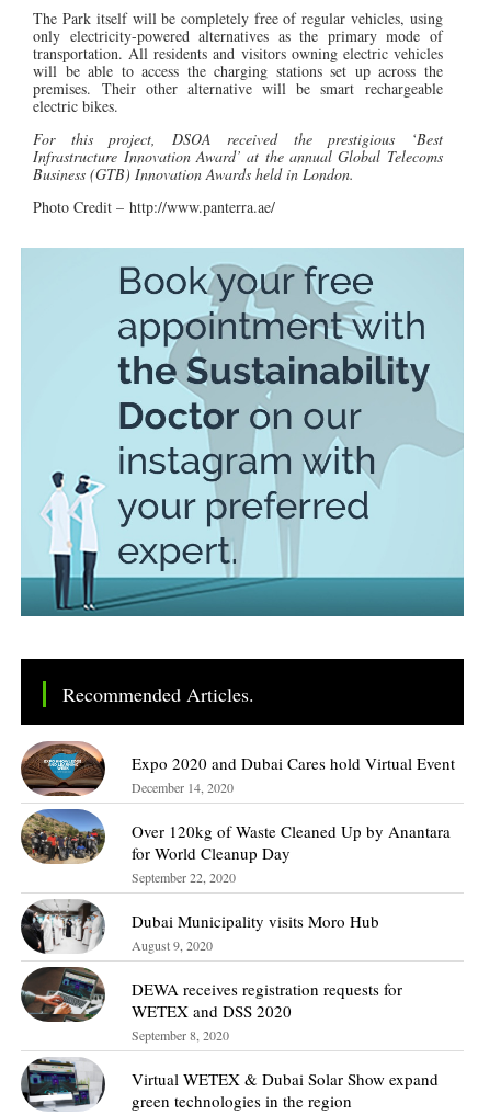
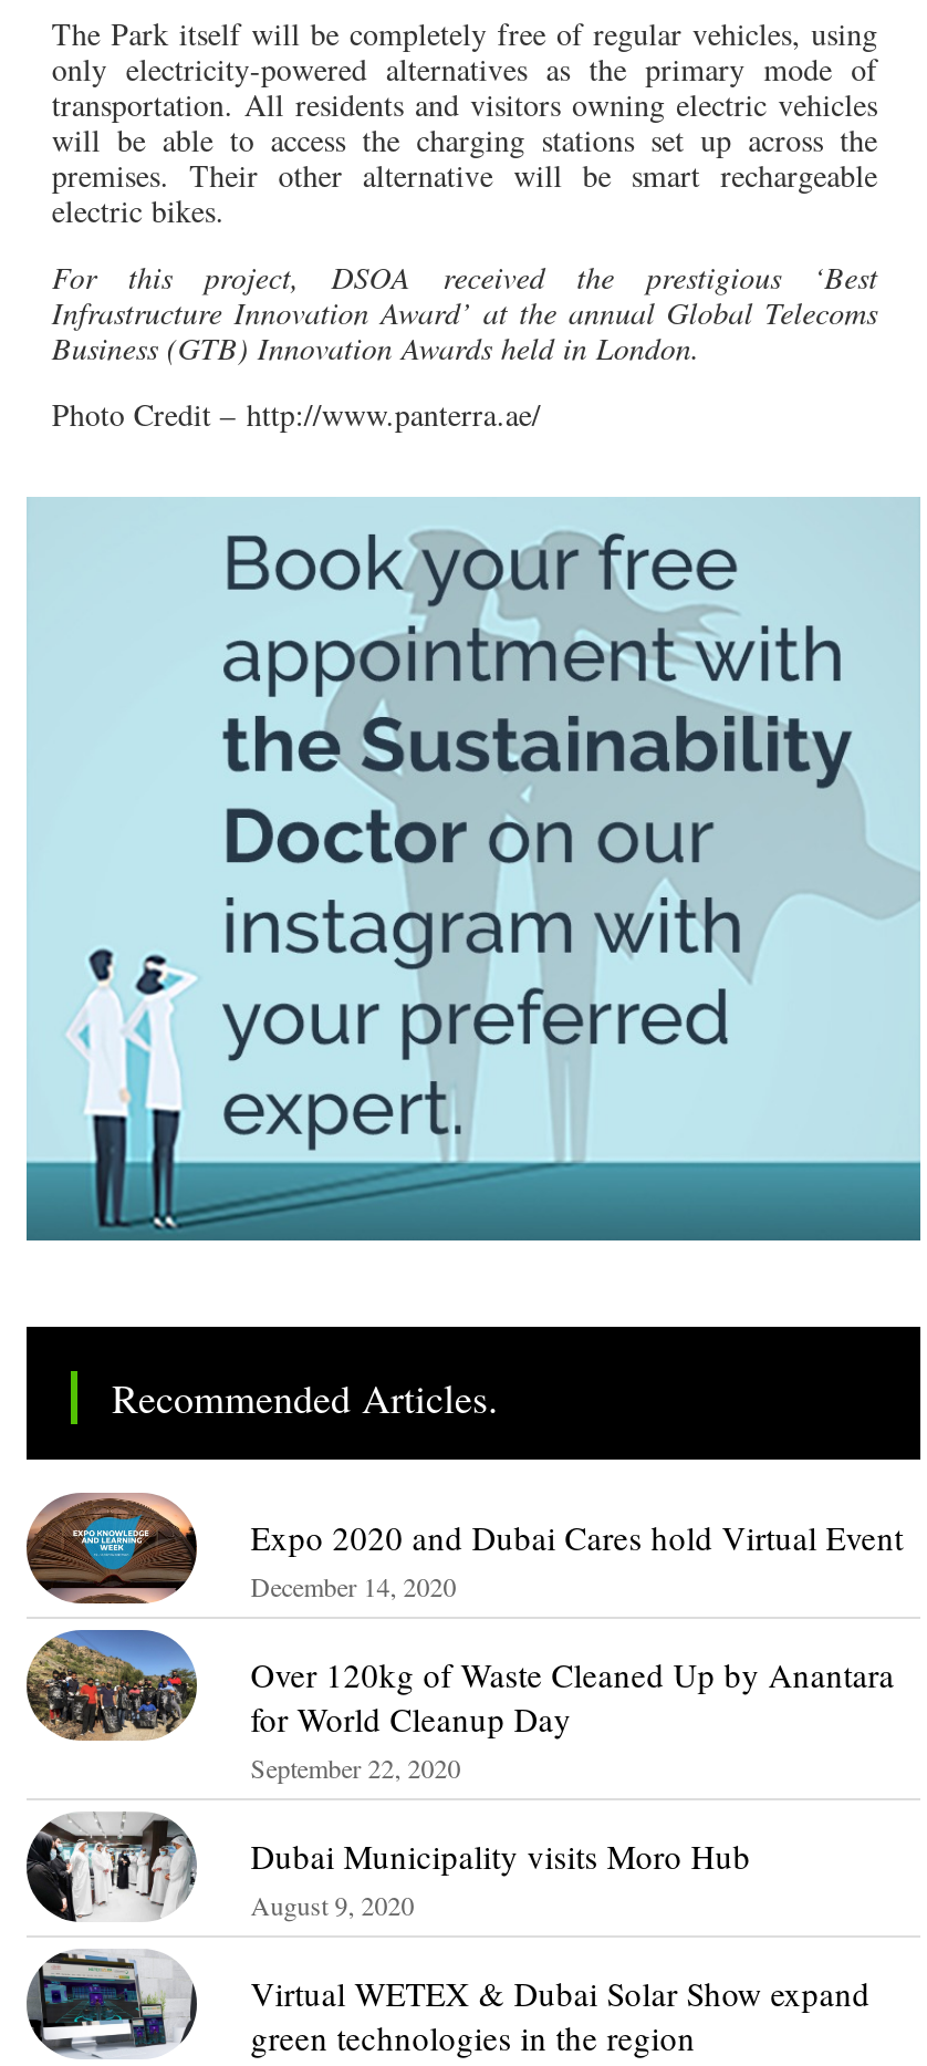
- [image]
- DEWA receives registration requests for
- WETEX and DSS 2020
- September 8, 2020
